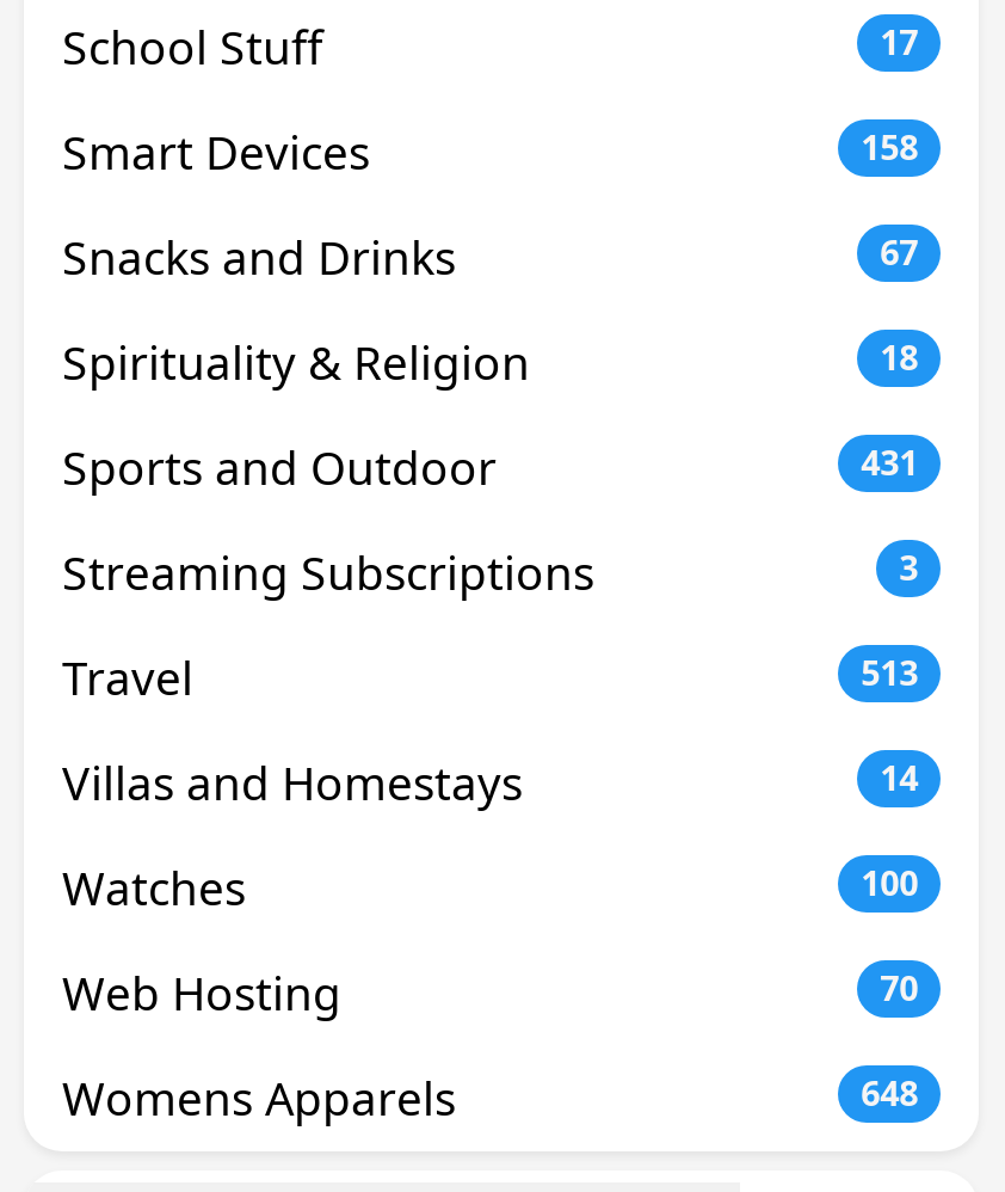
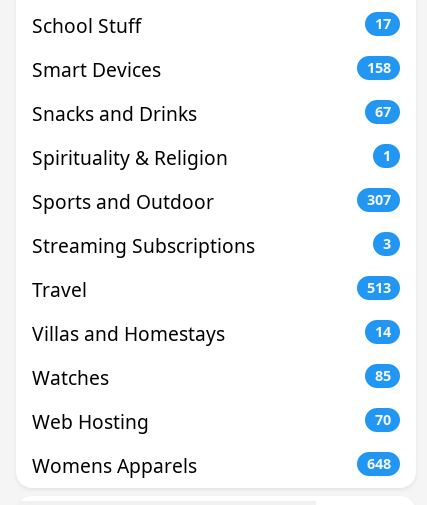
- 18
+ 1

- 431
+ 307

- 100
+ 85
